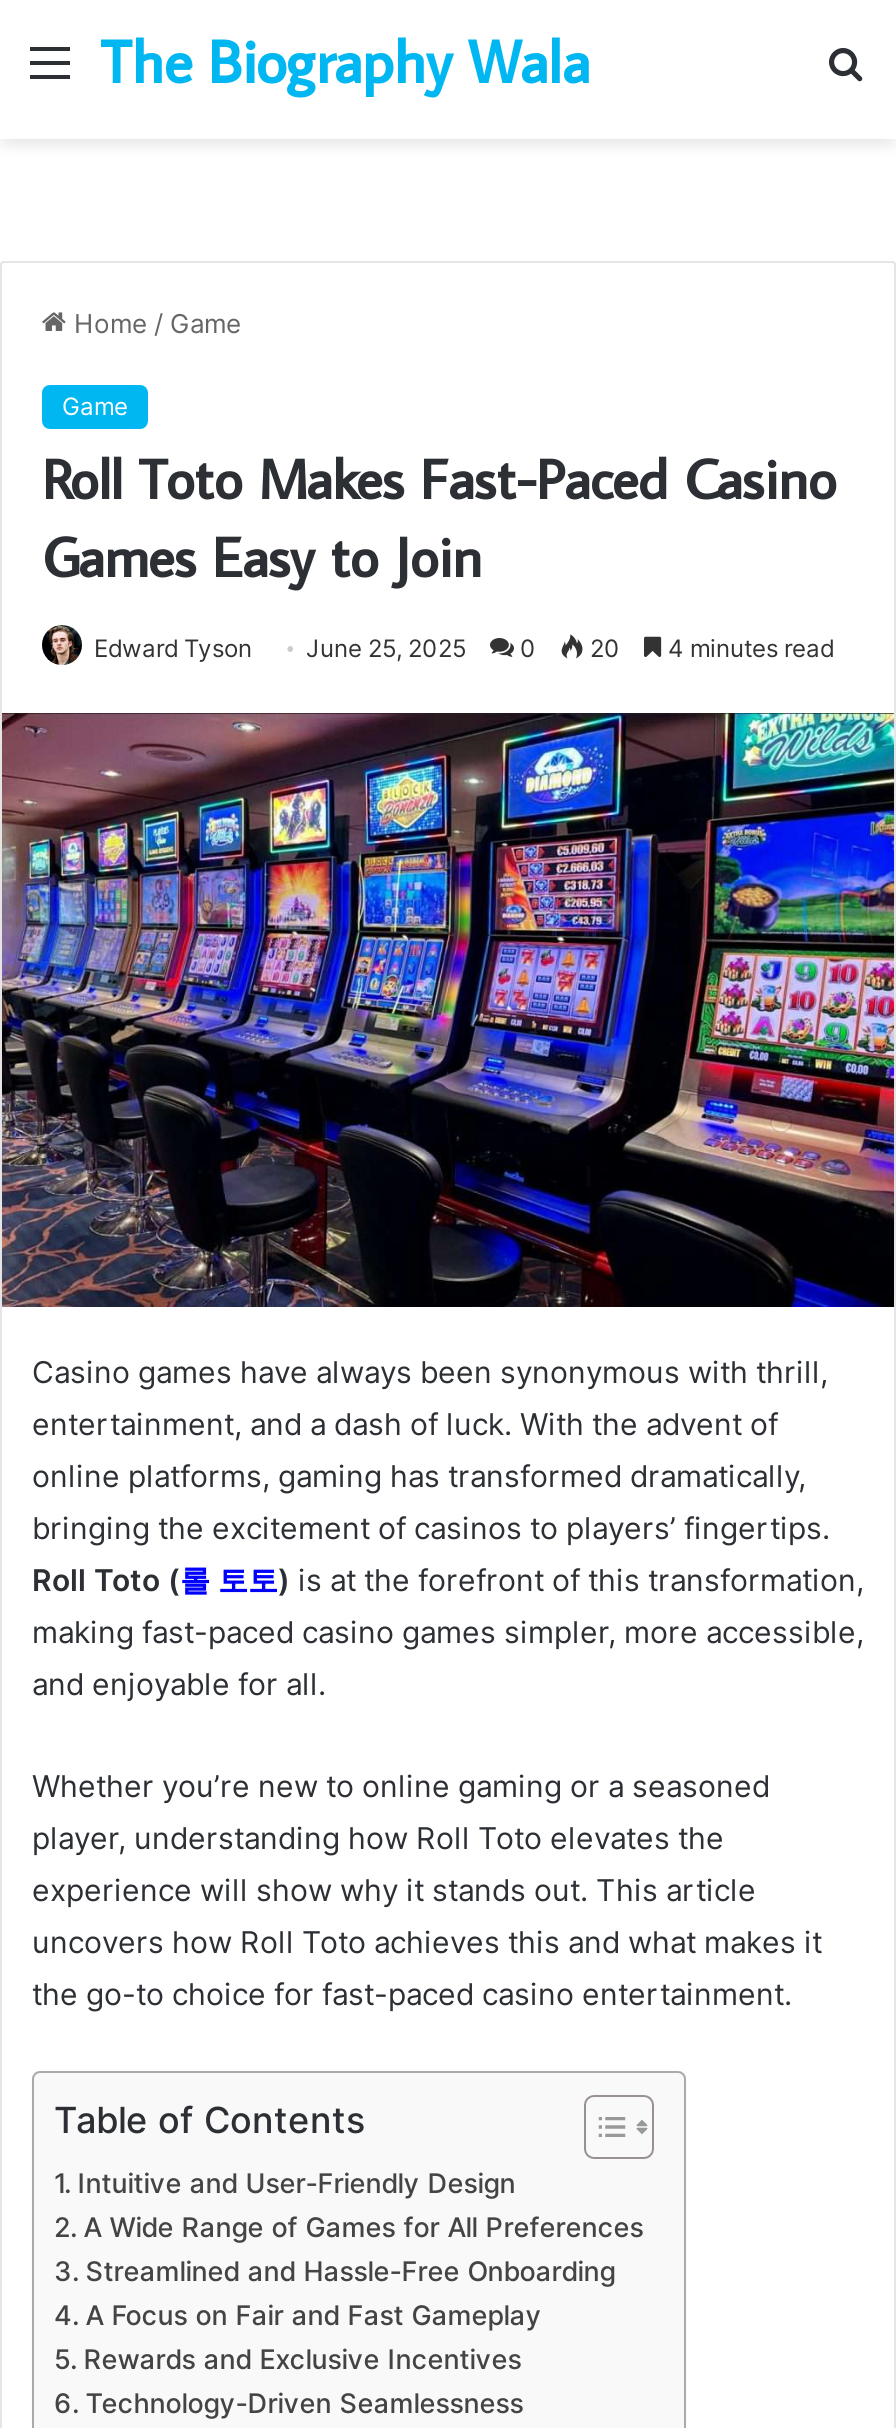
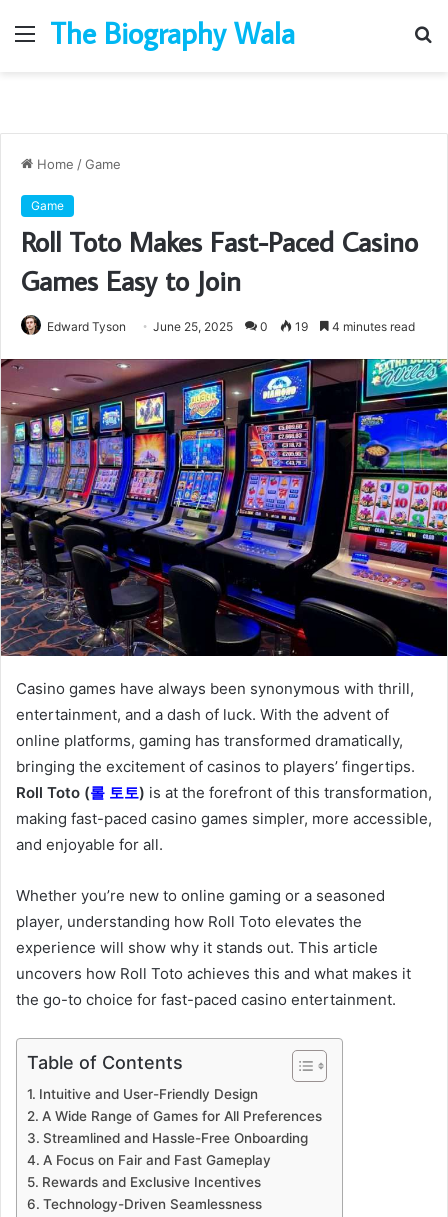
- Edward Tyson June 25, 2025 0 20 4 minutes read
+ Edward Tyson June 25, 2025 0 19 4 minutes read
